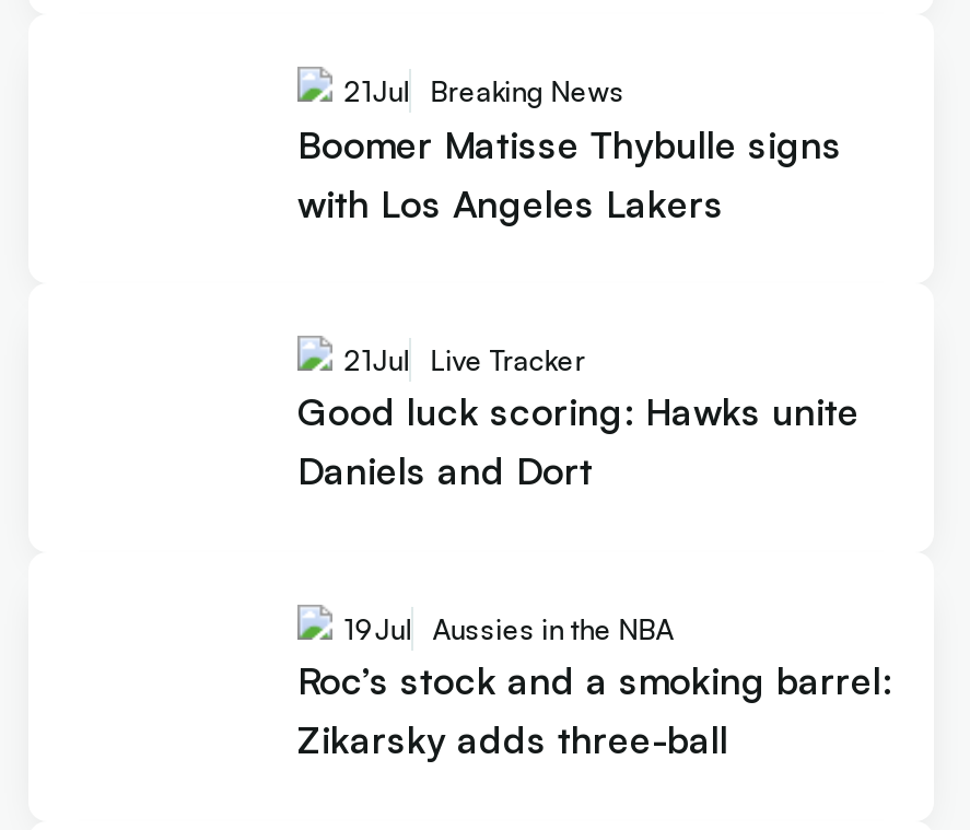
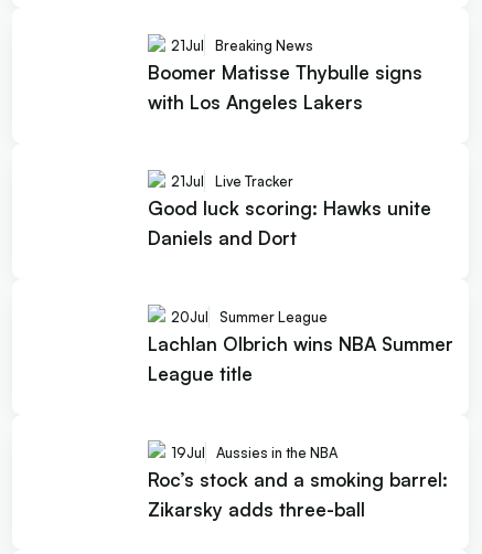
+ 20Jul Summer League
+ Lachlan Olbrich wins NBA Summer
+ League title
